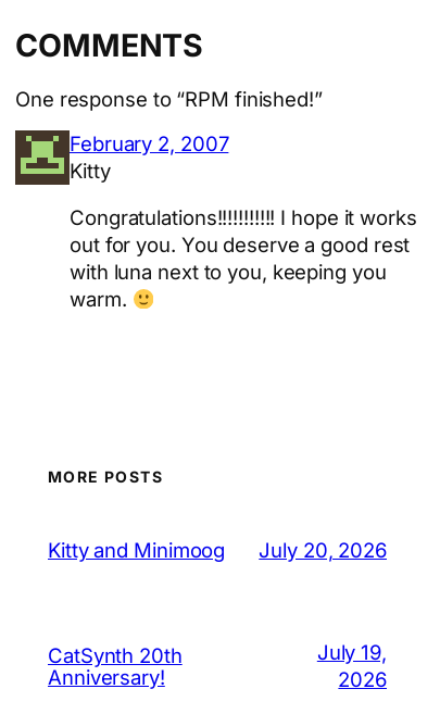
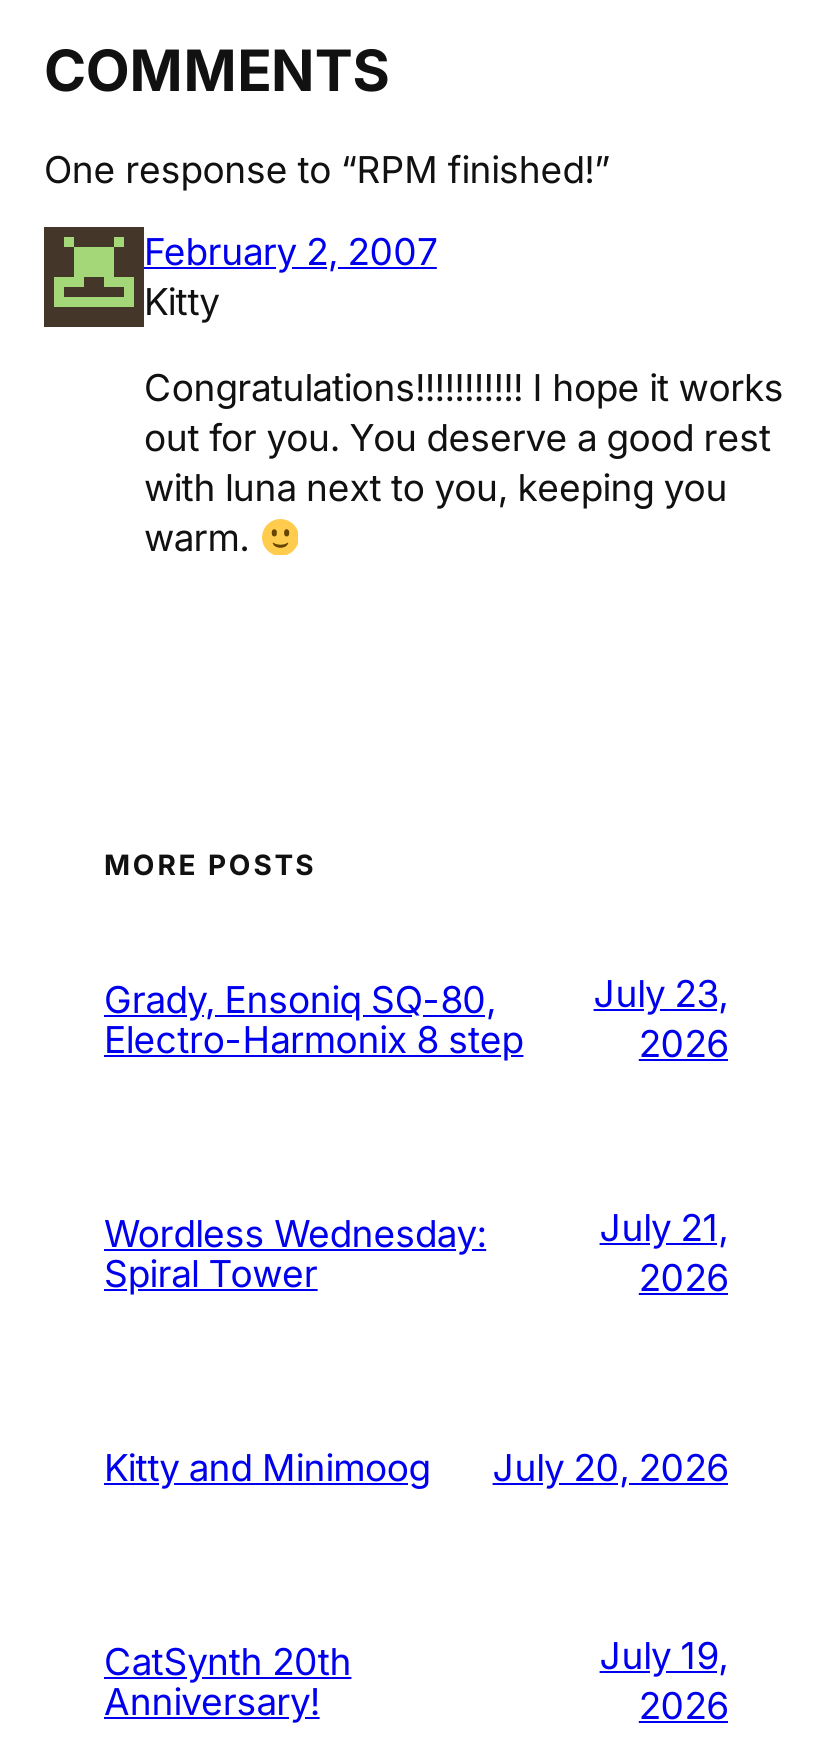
+ Grady, Ensoniq SQ-80,
+ Electro-Harmonix 8 step

+ Wordless Wednesday:
+ Spiral Tower

+ July 23,
+ 2026

+ July 21,
+ 2026
